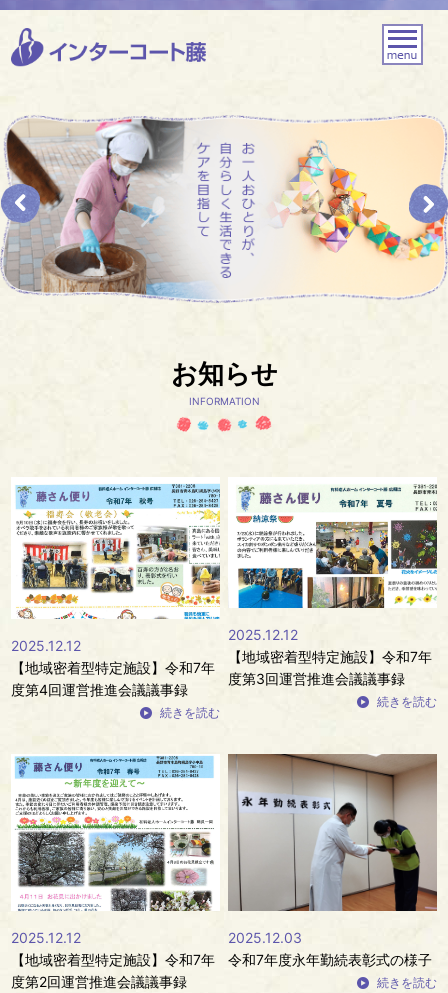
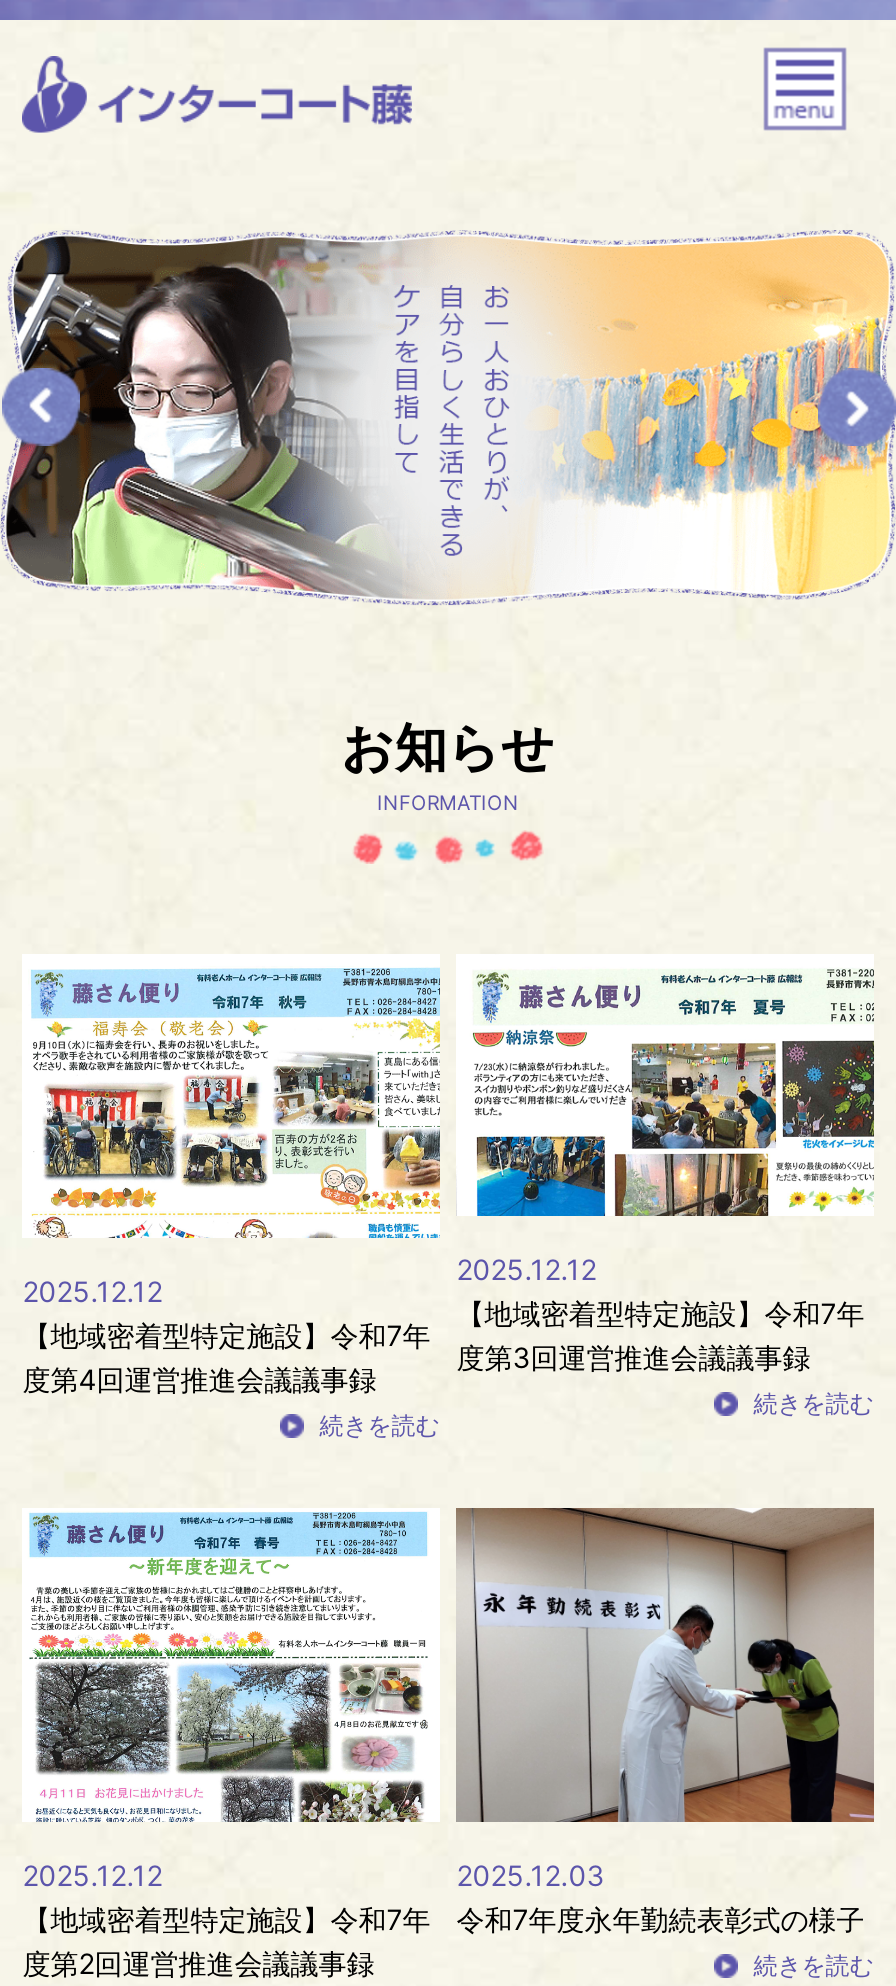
- [image]
+ [image]

- [image]
+ [image]
